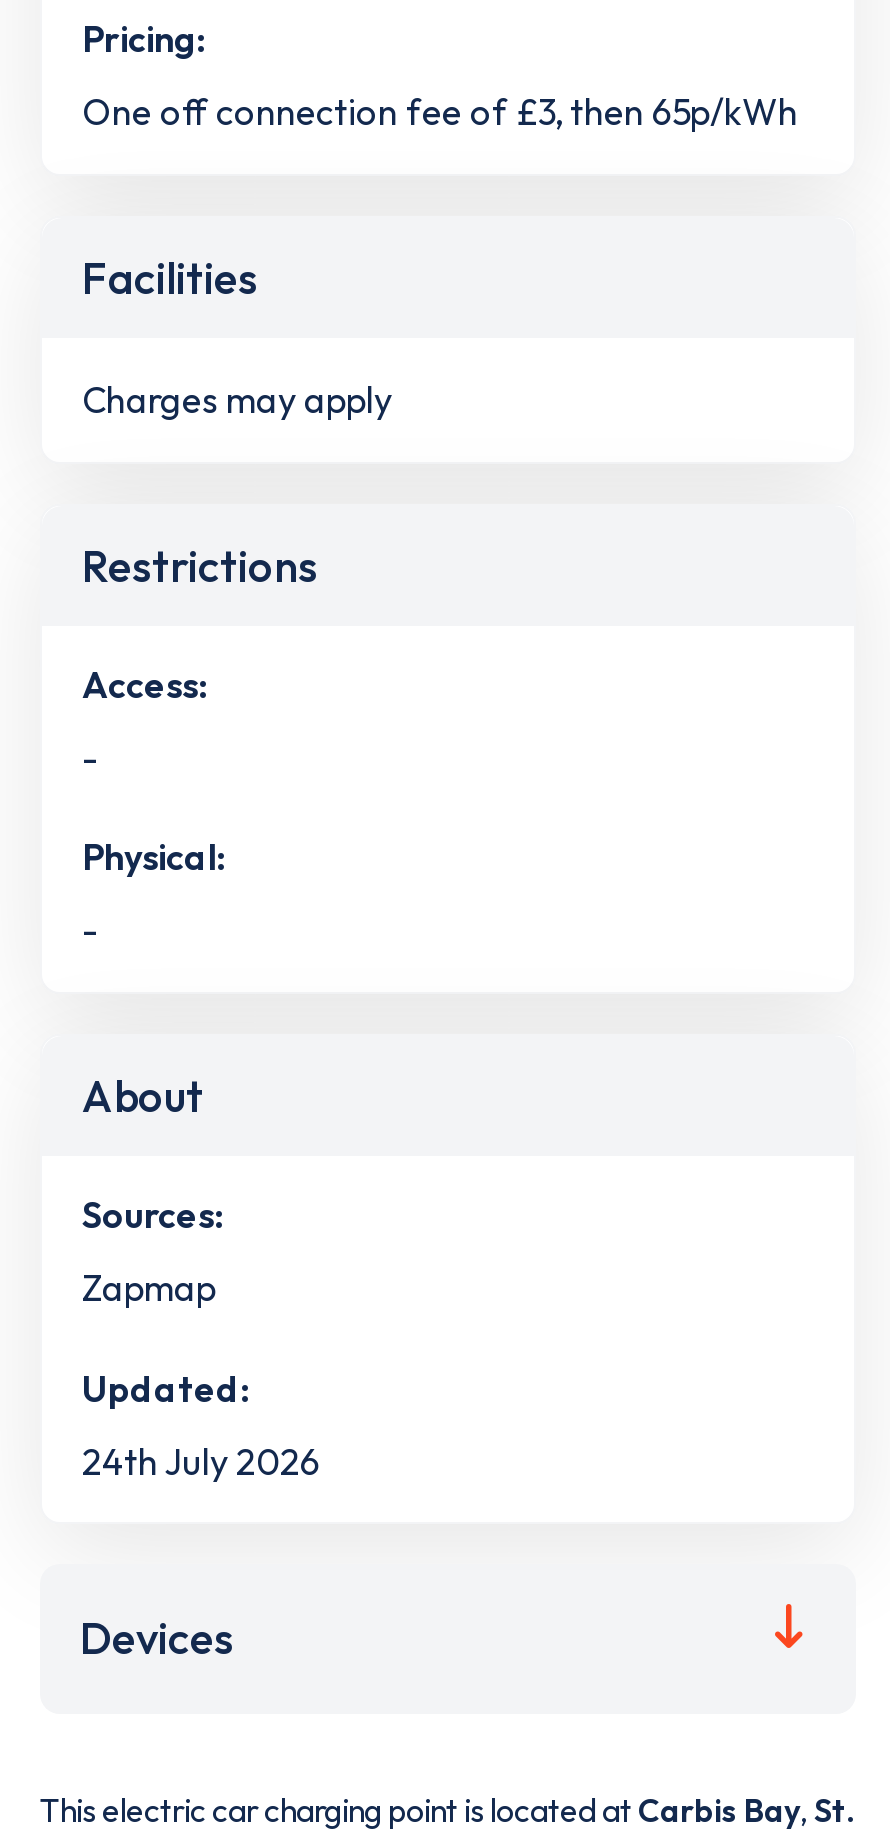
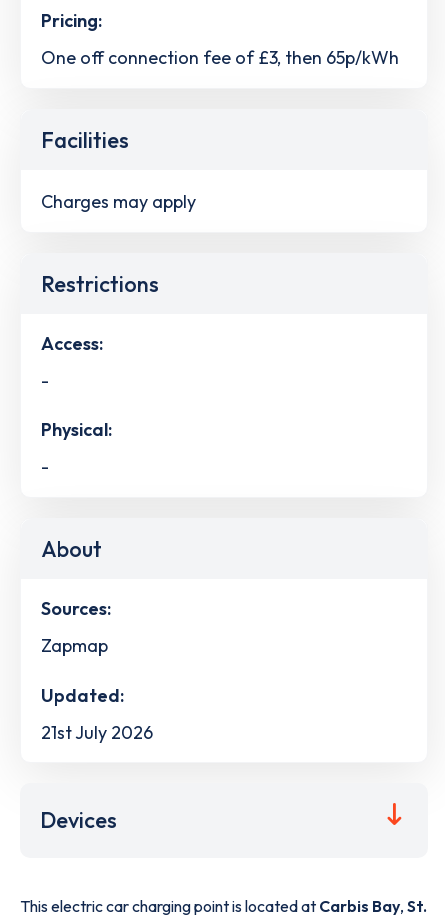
- 24th July 2026
+ 21st July 2026
